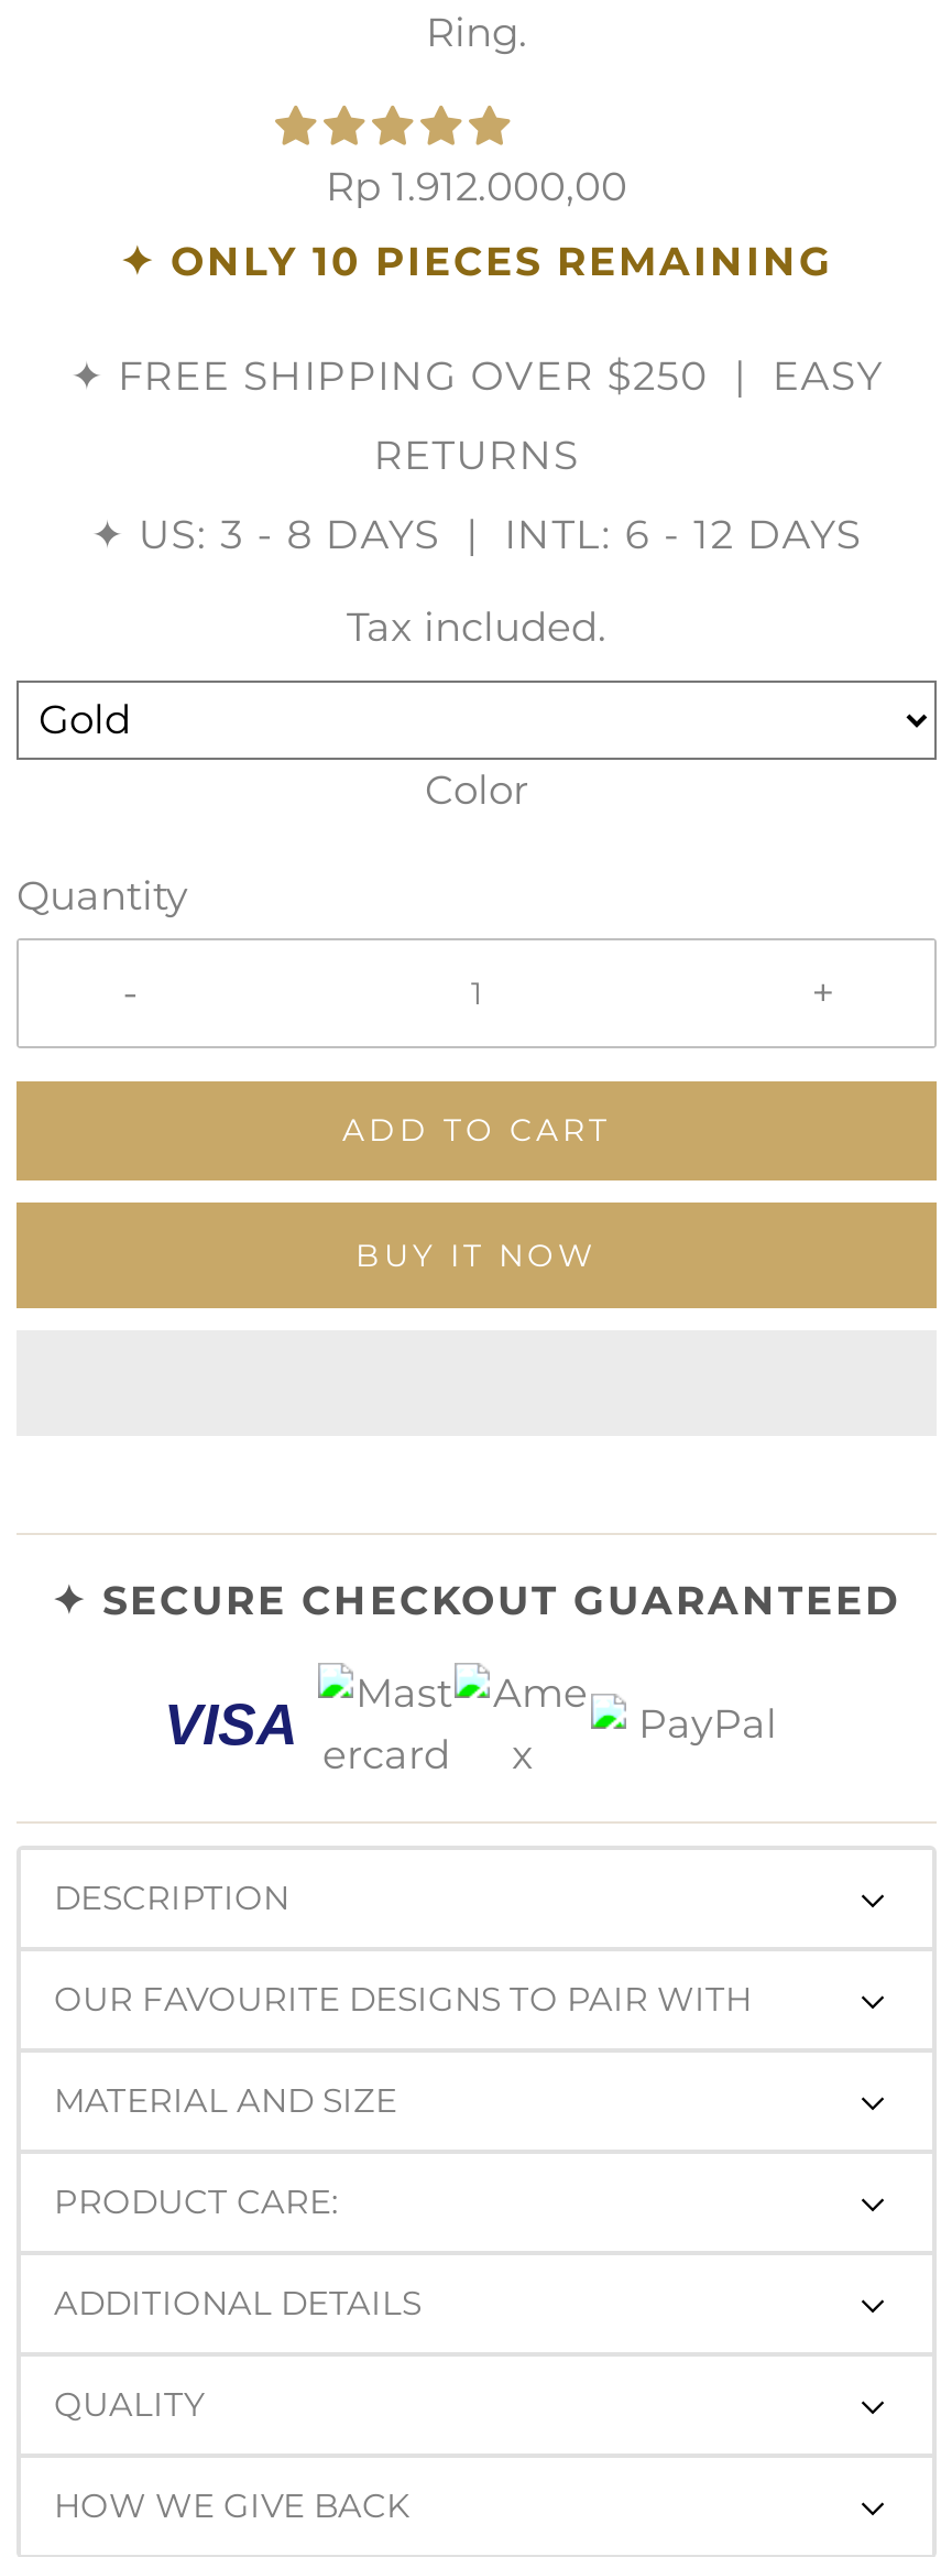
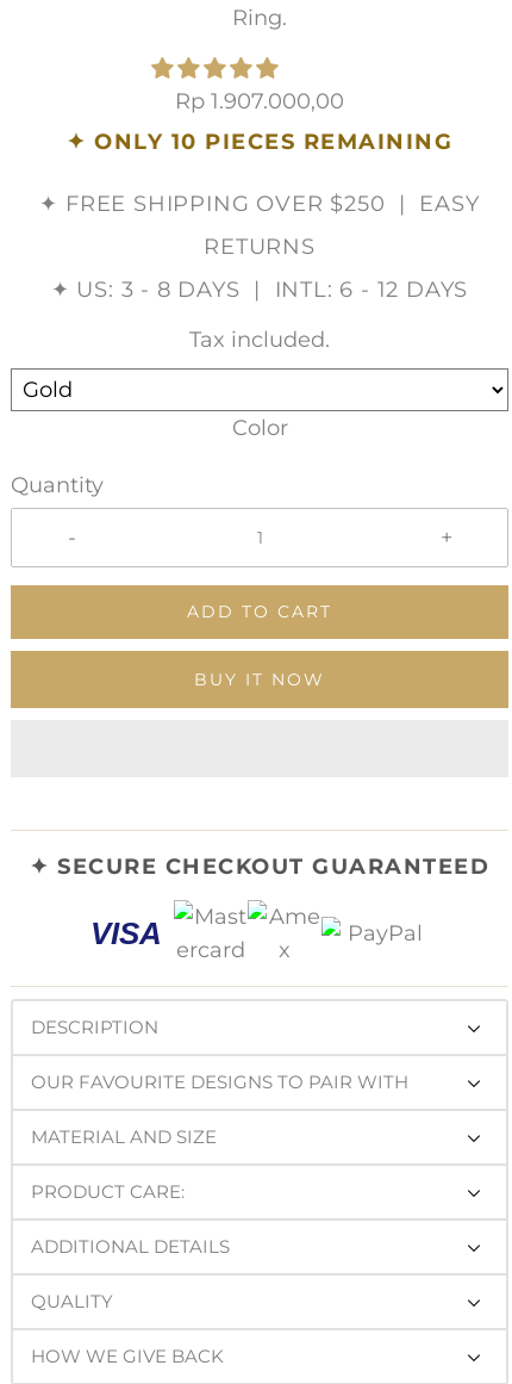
- Rp 1.912.000,00
+ Rp 1.907.000,00
